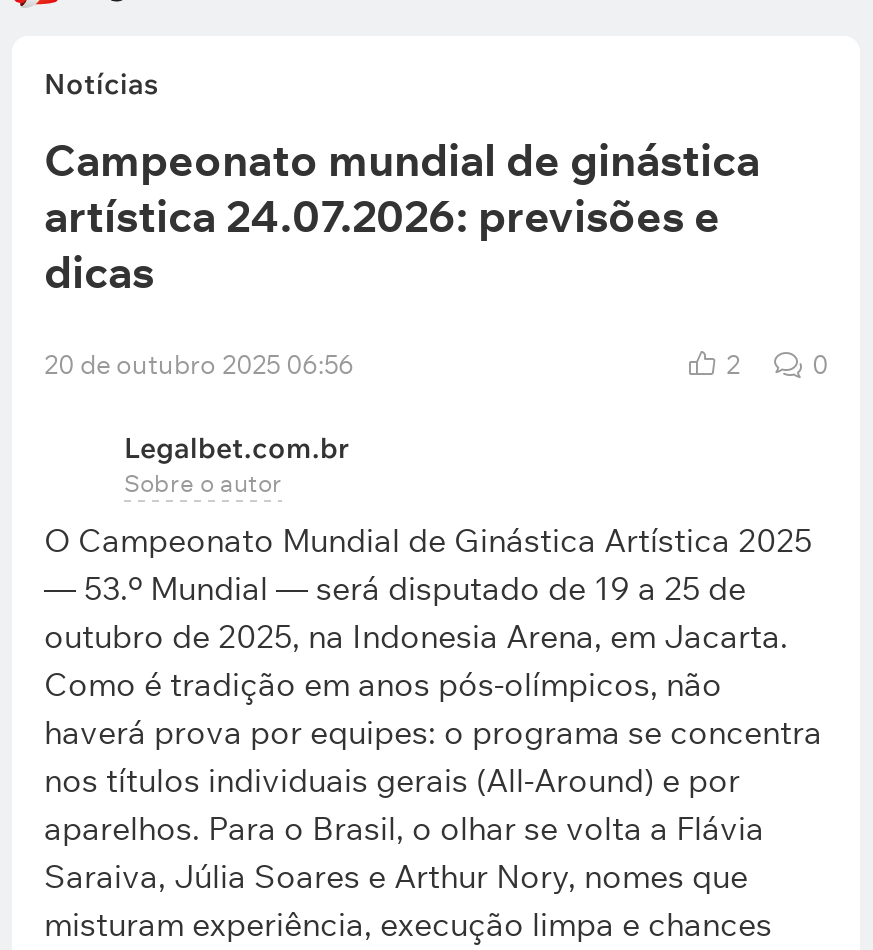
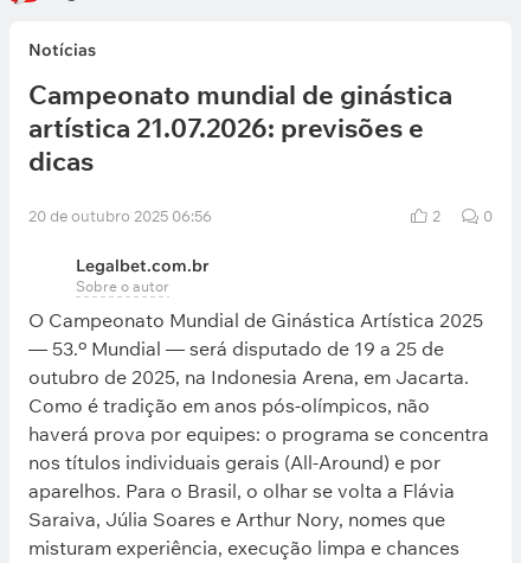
- artística 24.07.2026: previsões e
+ artística 21.07.2026: previsões e
